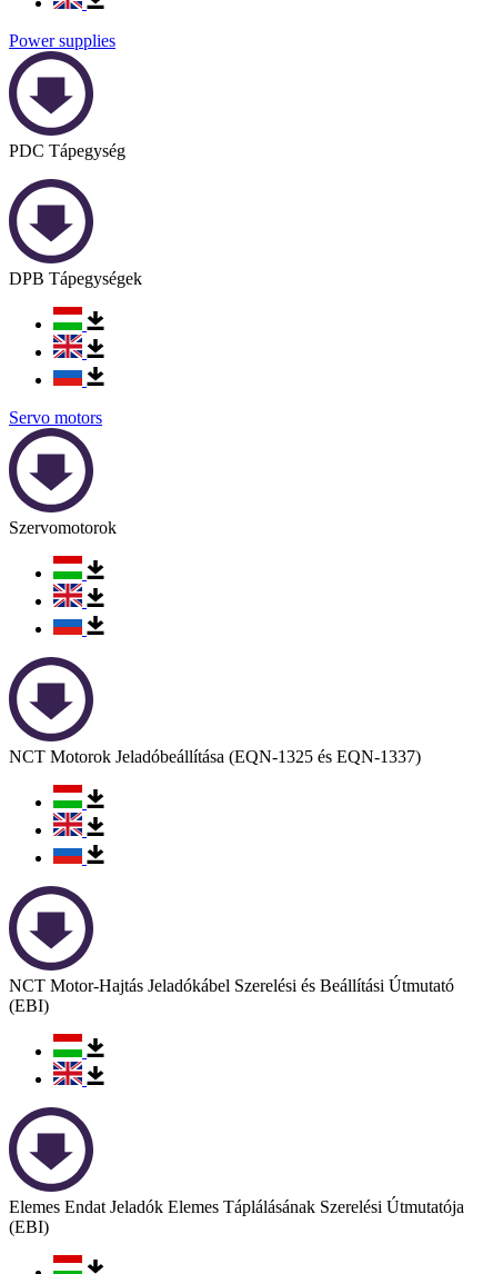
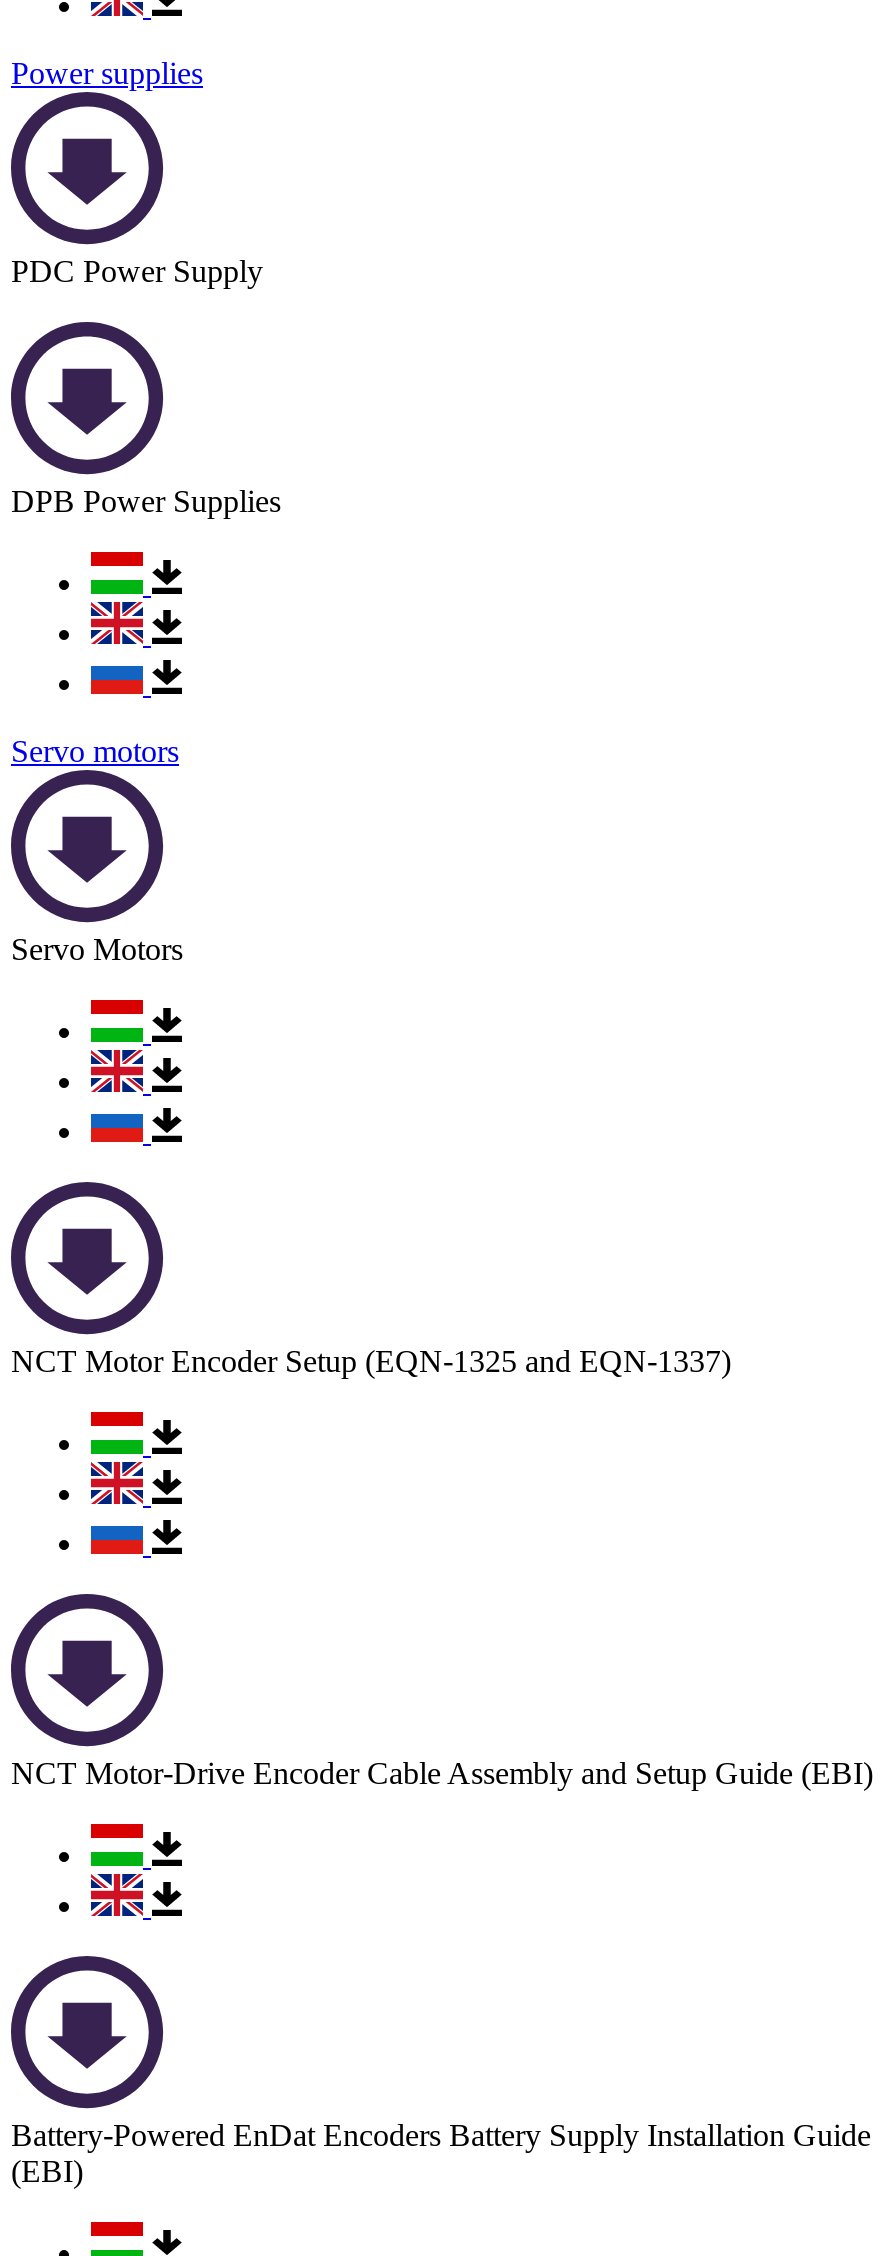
- PDC Tápegység
+ PDC Power Supply

- DPB Tápegységek
+ DPB Power Supplies

- Szervomotorok
+ Servo Motors

- NCT Motorok Jeladóbeállítása (EQN-1325 és EQN-1337)
+ NCT Motor Encoder Setup (EQN-1325 and EQN-1337)

- NCT Motor-Hajtás Jeladókábel Szerelési és Beállítási Útmutató
- (EBI)
+ NCT Motor-Drive Encoder Cable Assembly and Setup Guide (EBI)

- Elemes Endat Jeladók Elemes Táplálásának Szerelési Útmutatója
+ Battery-Powered EnDat Encoders Battery Supply Installation Guide
